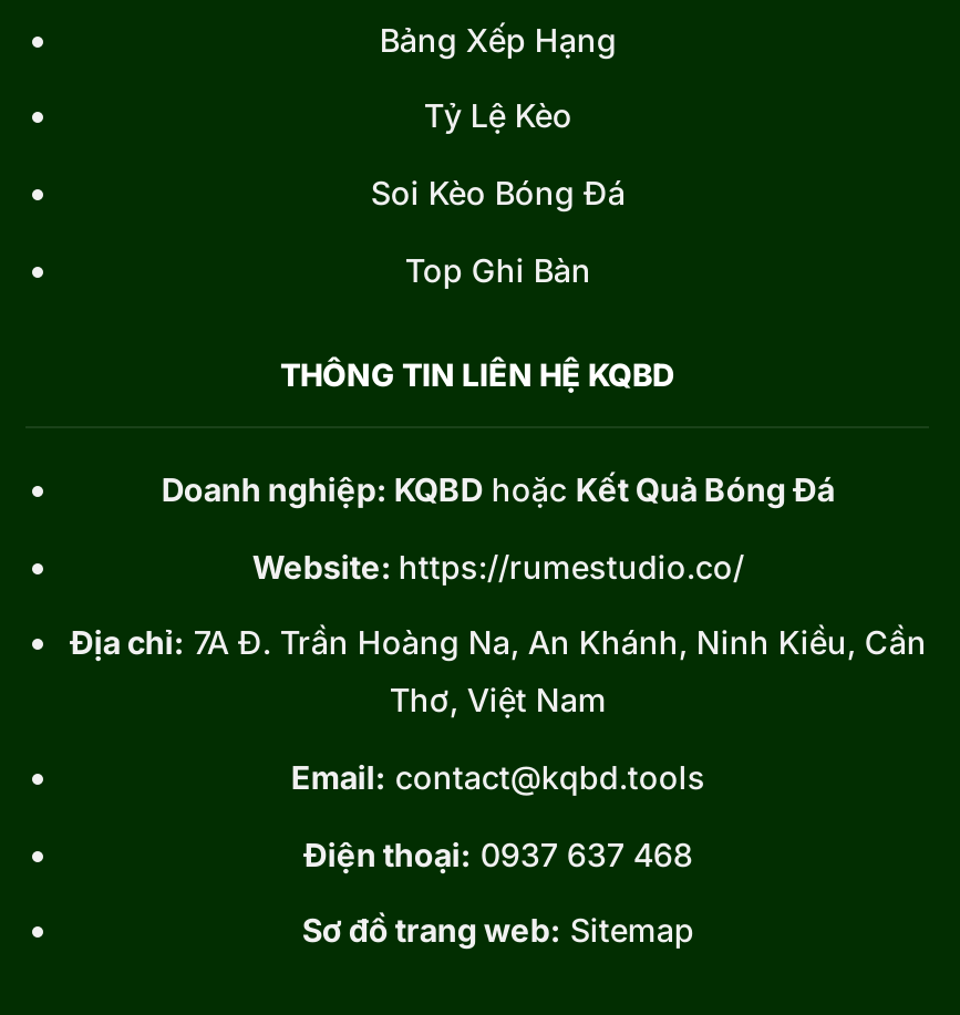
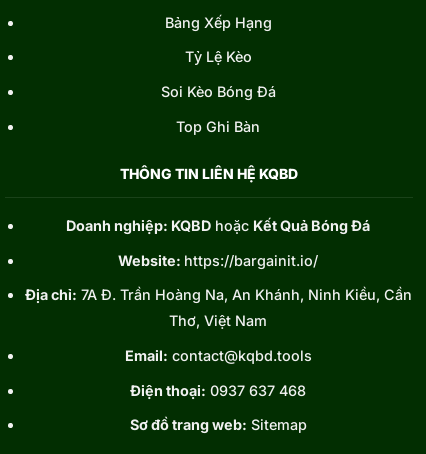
- Website: https://rumestudio.co/
+ Website: https://bargainit.io/
